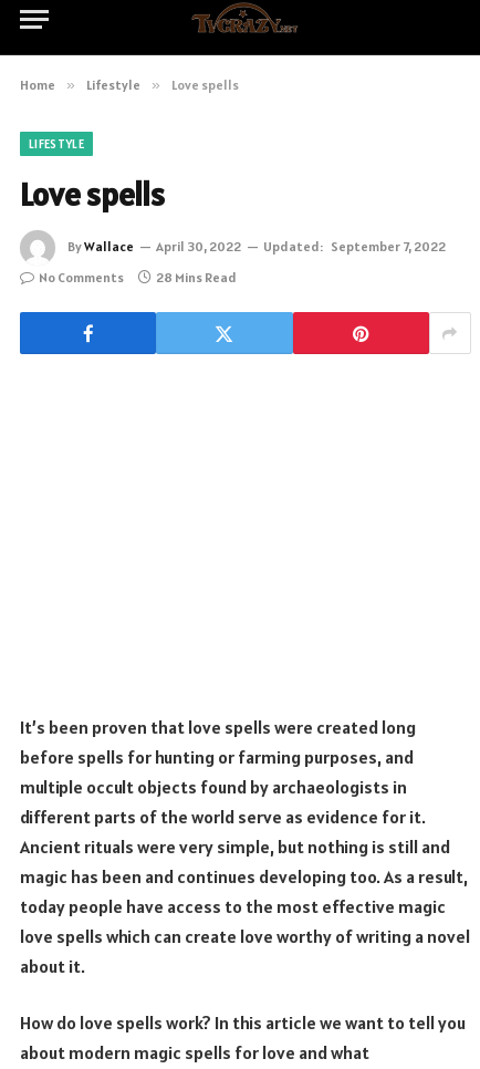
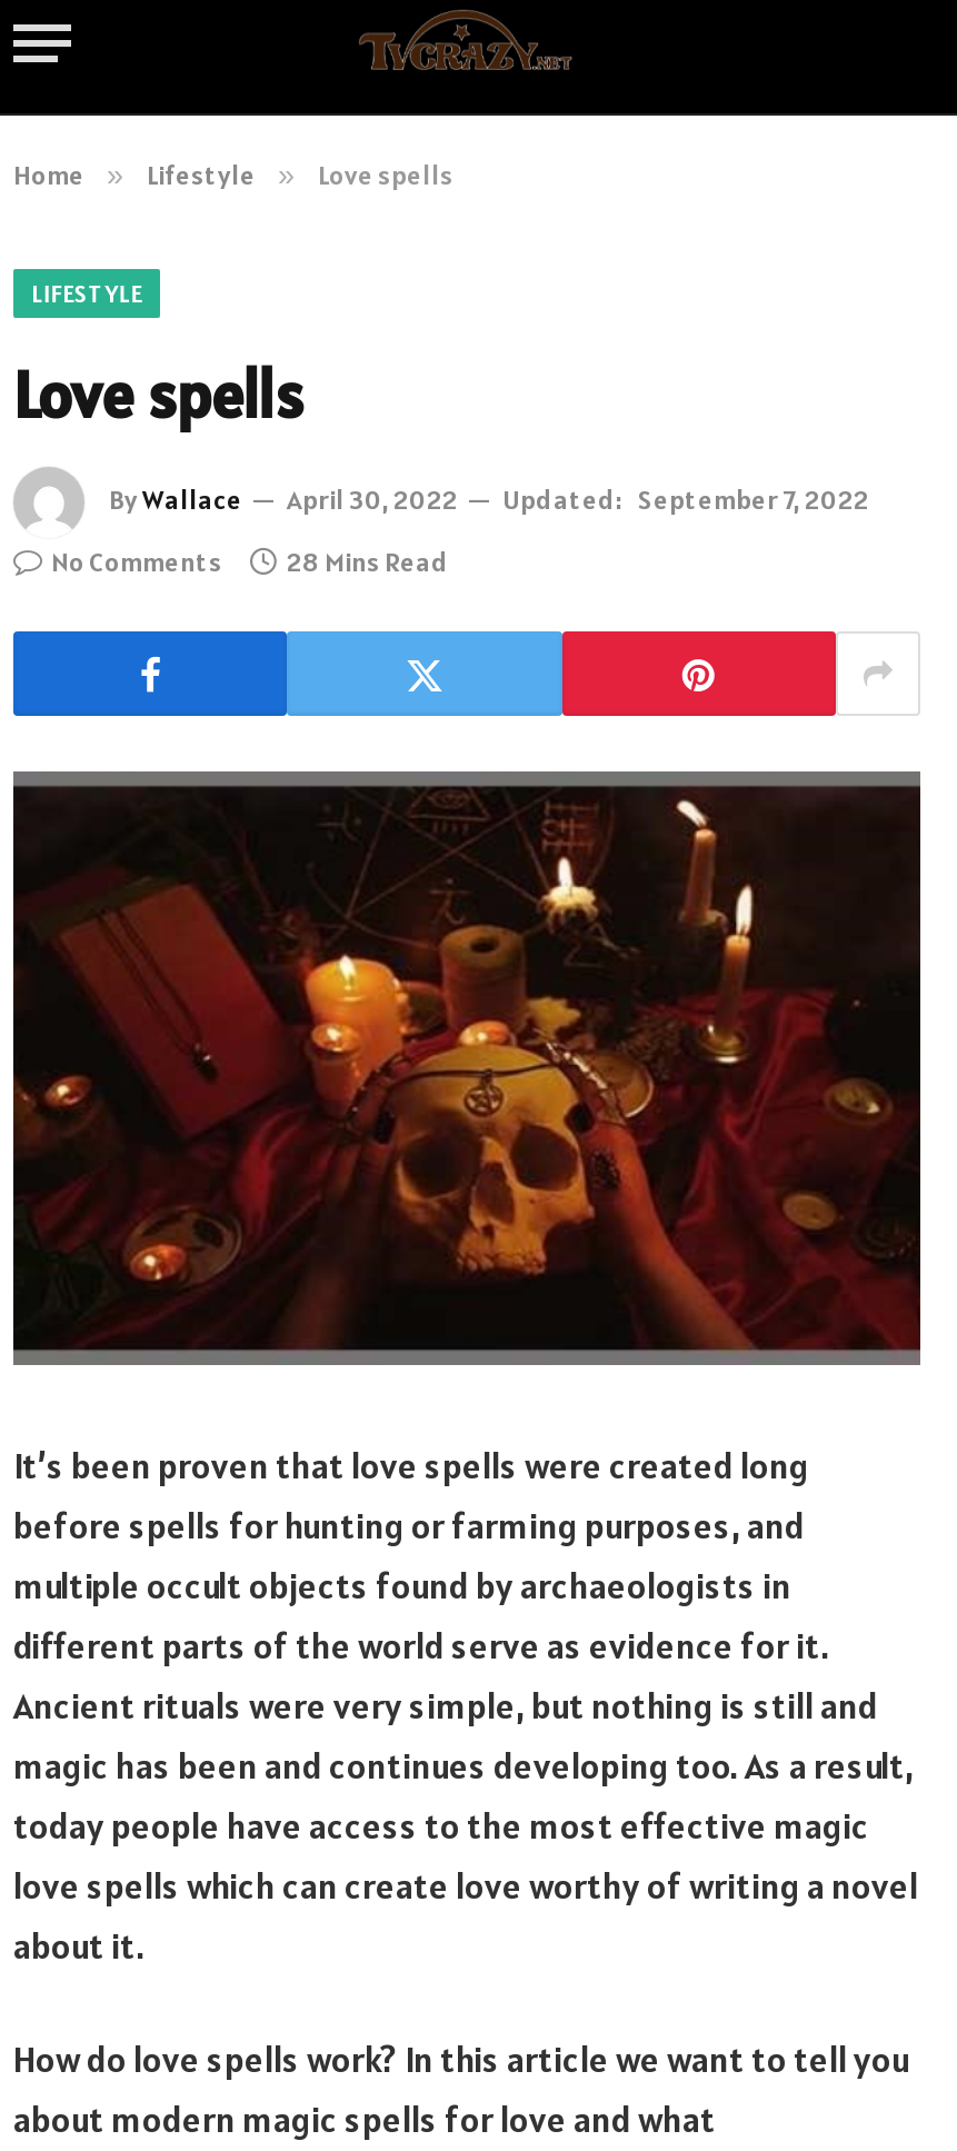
+ [image]
